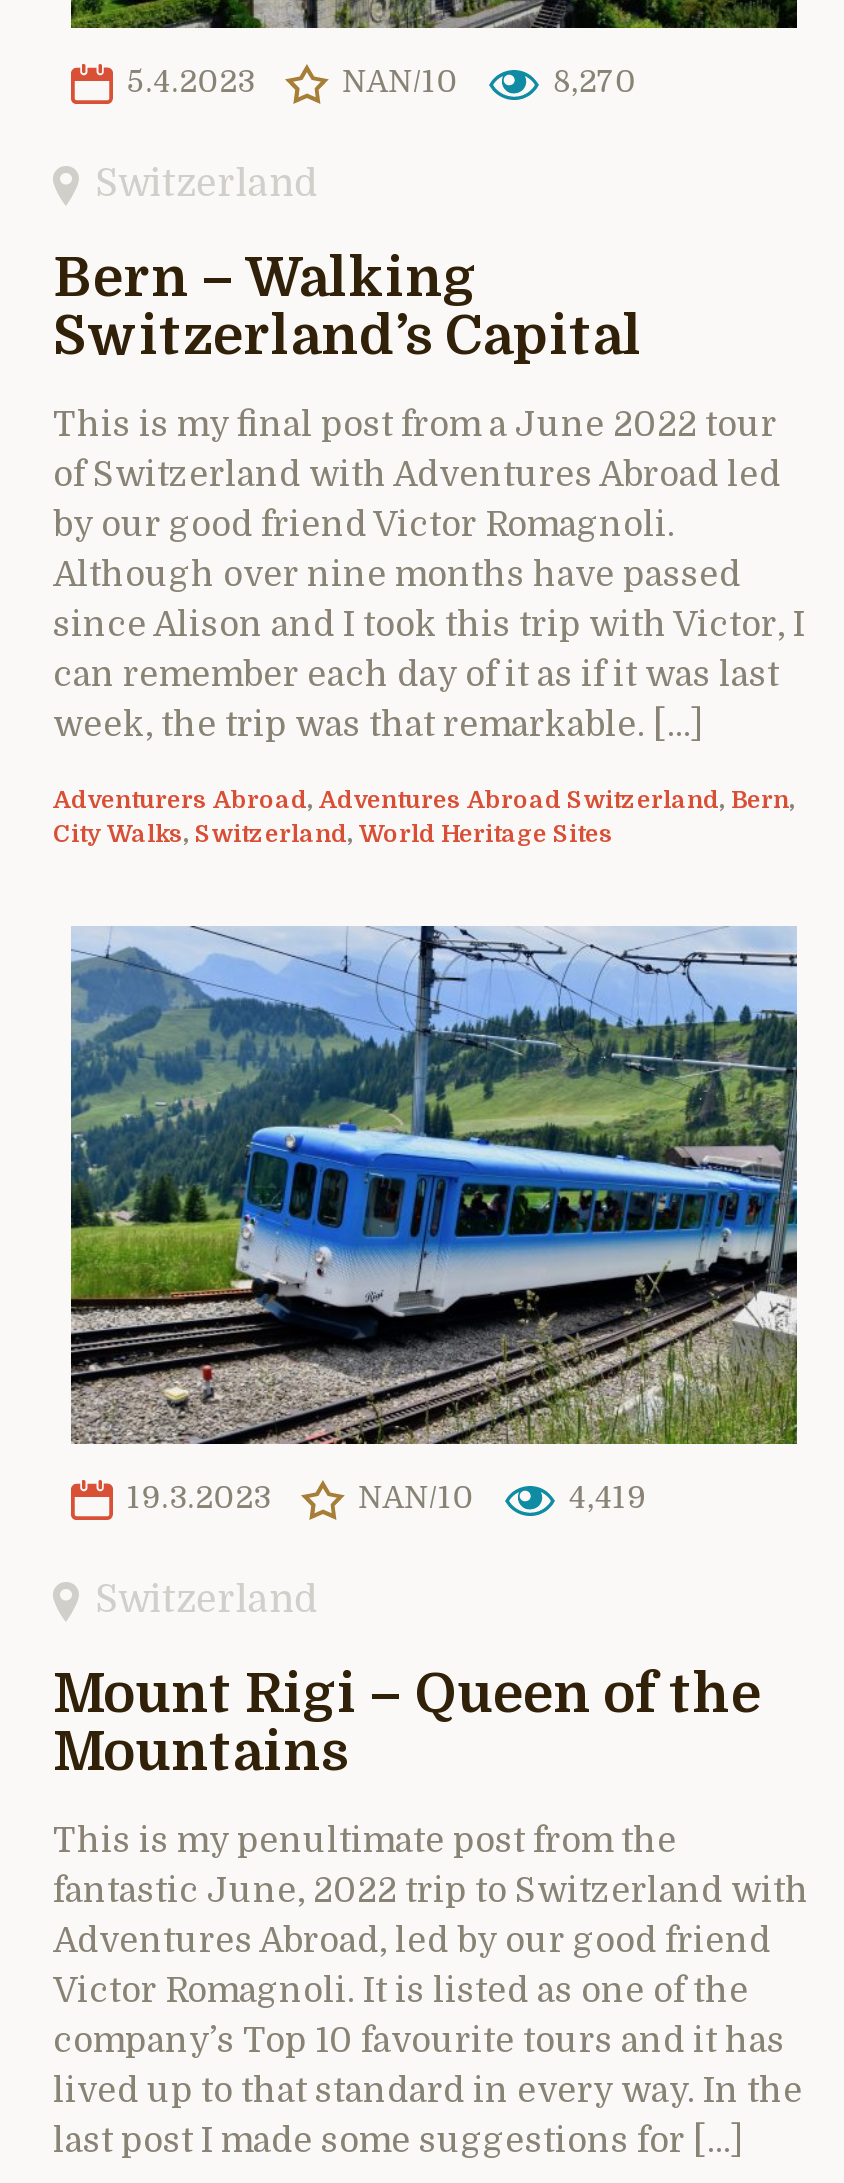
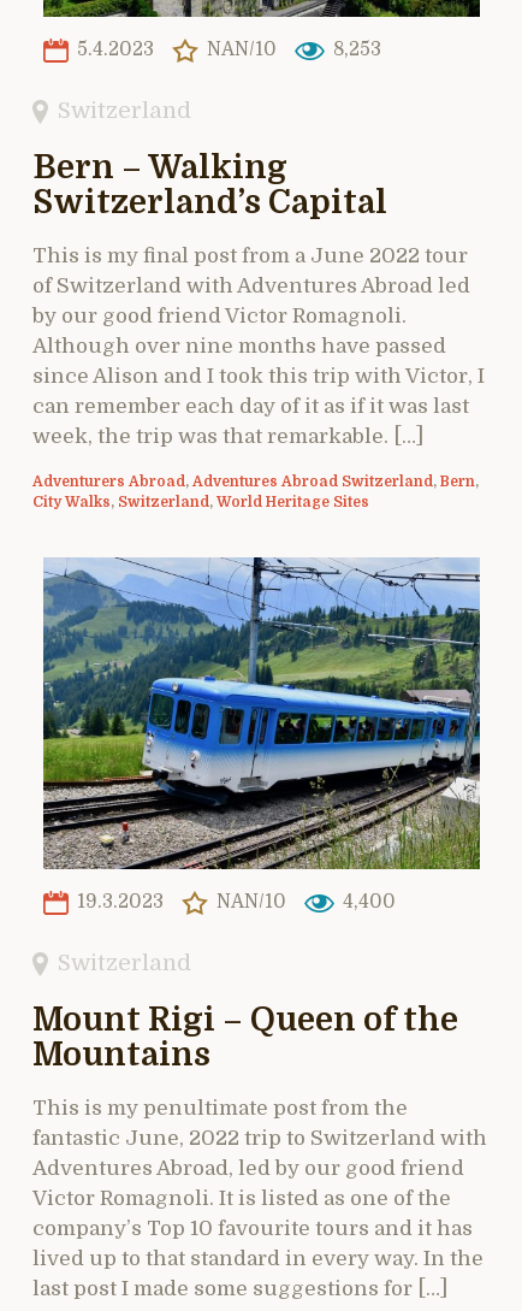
- 8,270
+ 8,253

- 4,419
+ 4,400
